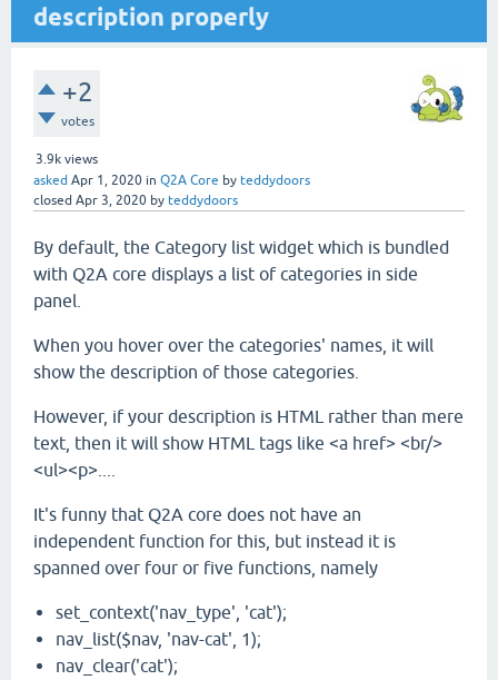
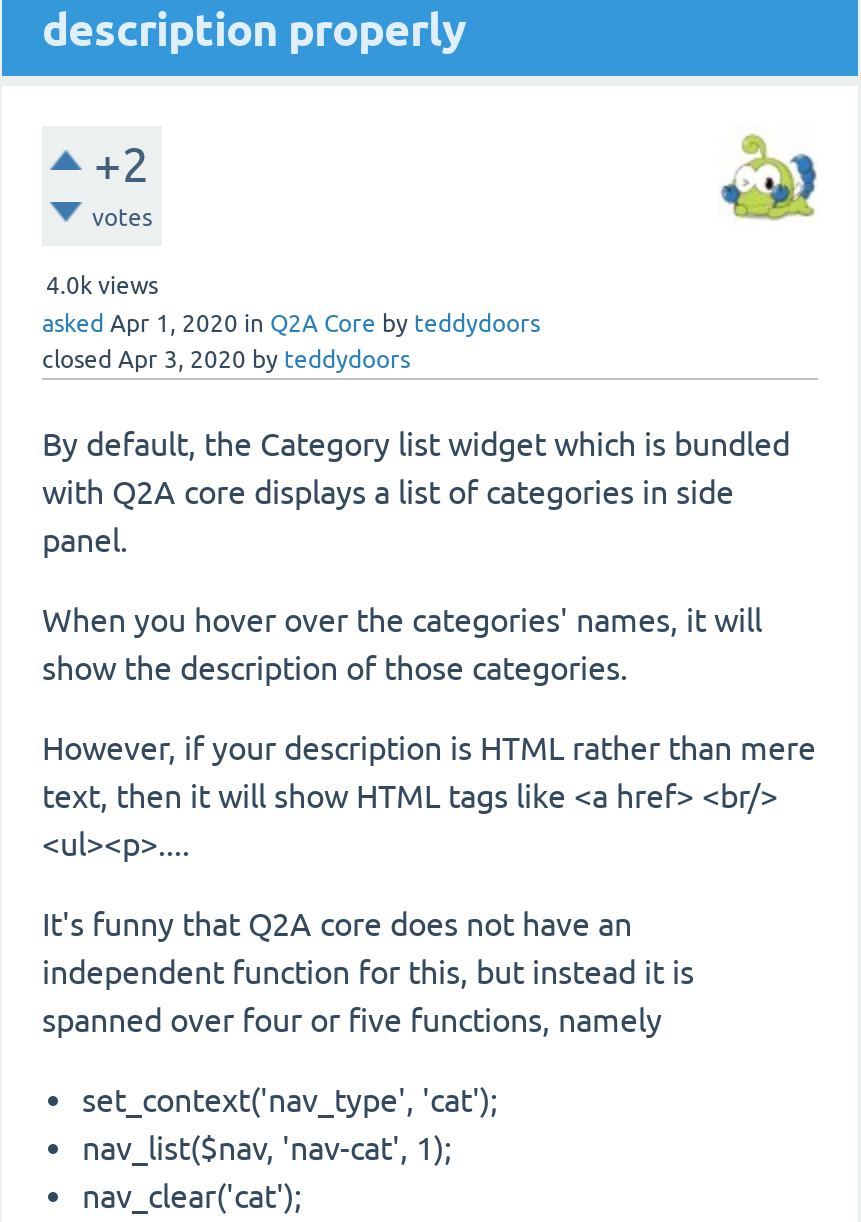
- 3.9k views
+ 4.0k views
